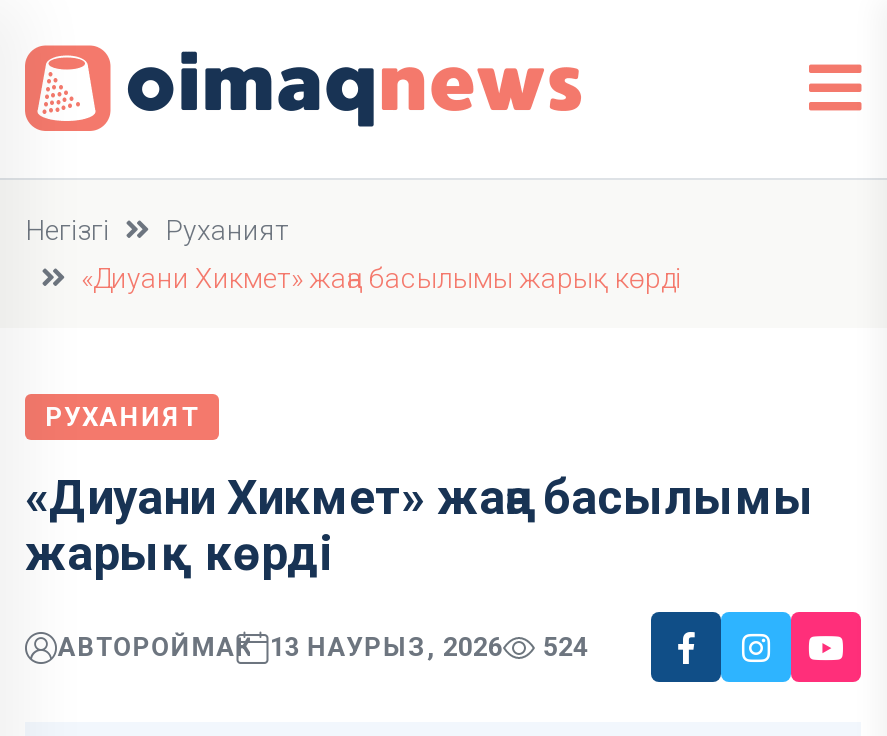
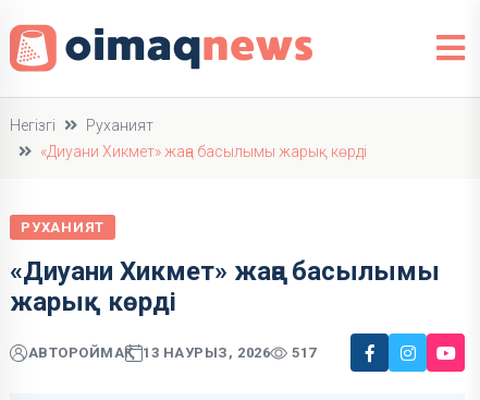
- АВТОРОЙМАҚ 13 НАУРЫЗ, 2026 524
+ АВТОРОЙМАҚ 13 НАУРЫЗ, 2026 517
